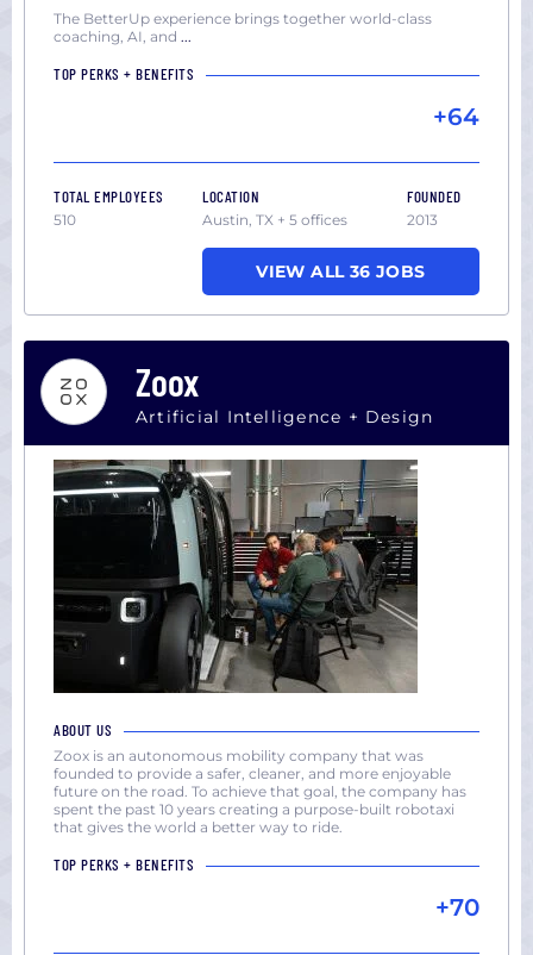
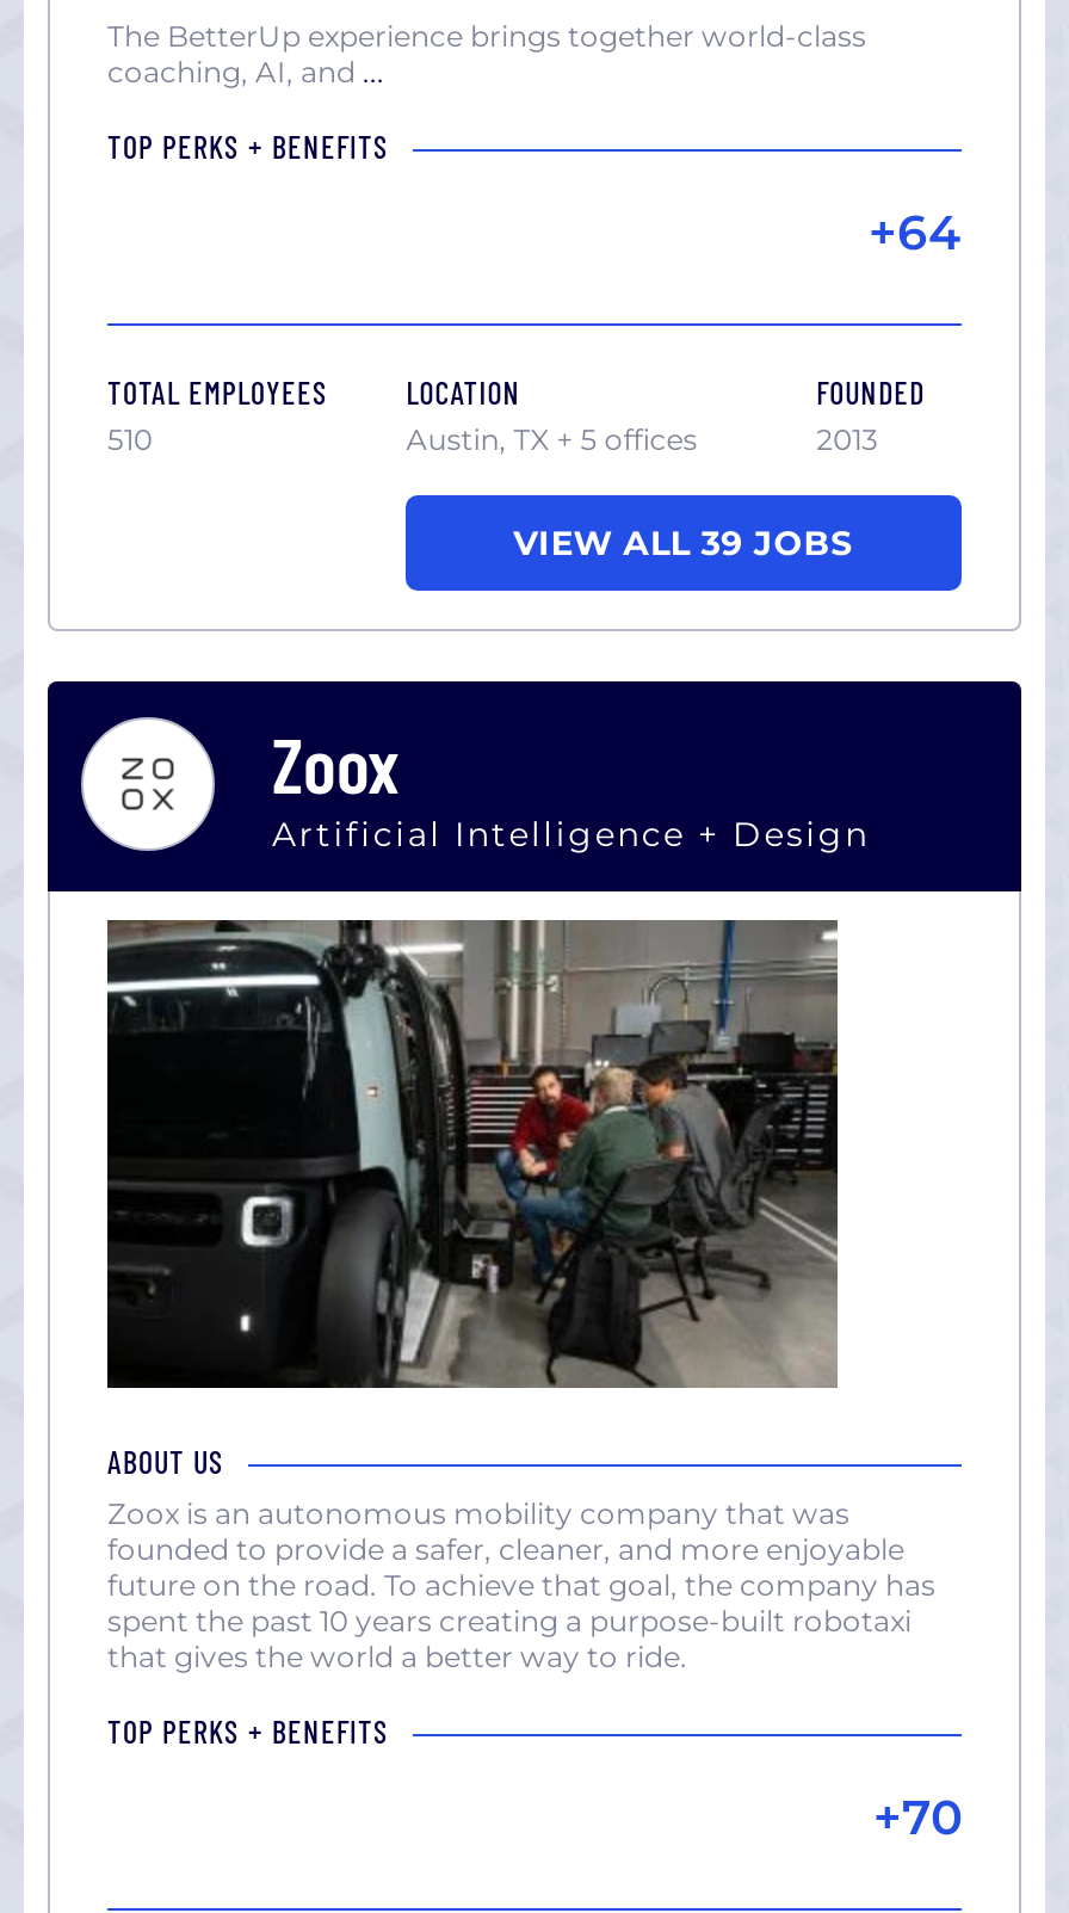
- VIEW ALL 36 JOBS
+ VIEW ALL 39 JOBS
